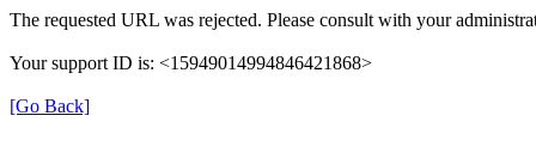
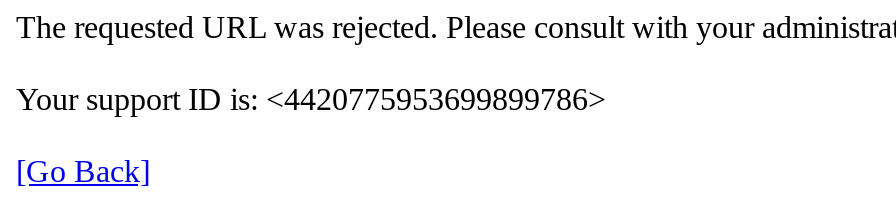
- Your support ID is: <15949014994846421868>
+ Your support ID is: <4420775953699899786>
